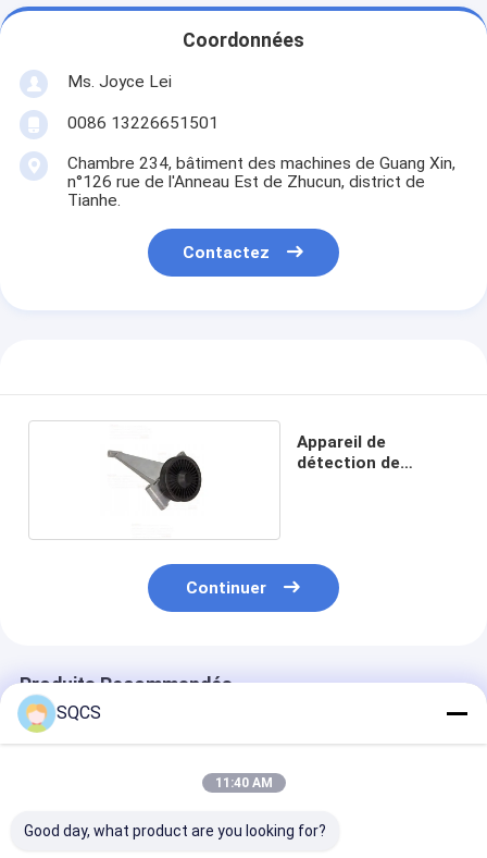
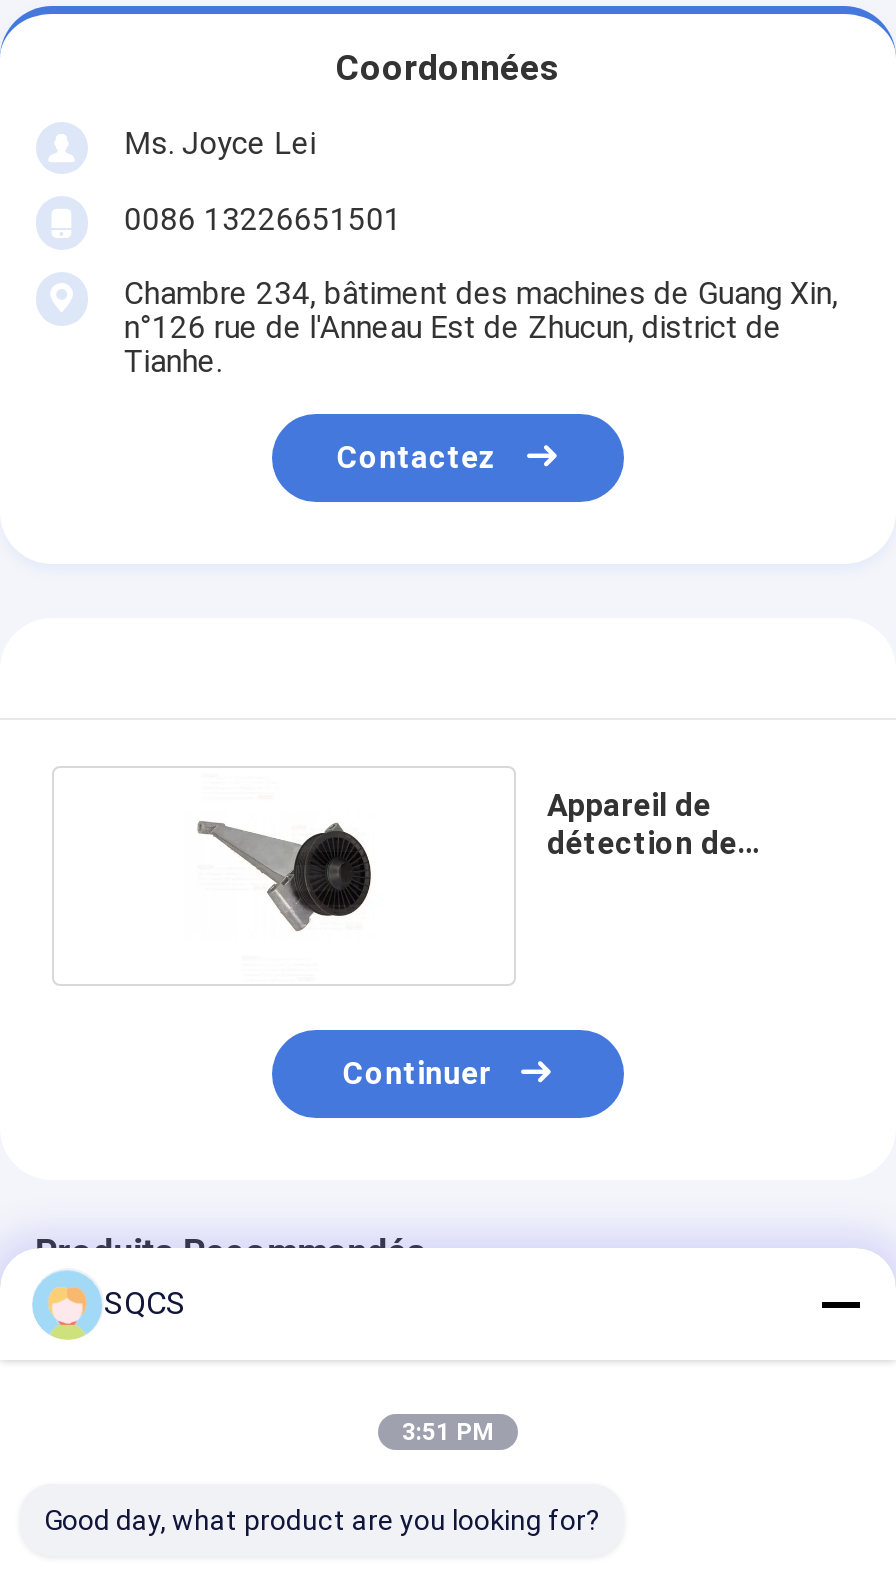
- 11:40 AM
+ 3:51 PM
